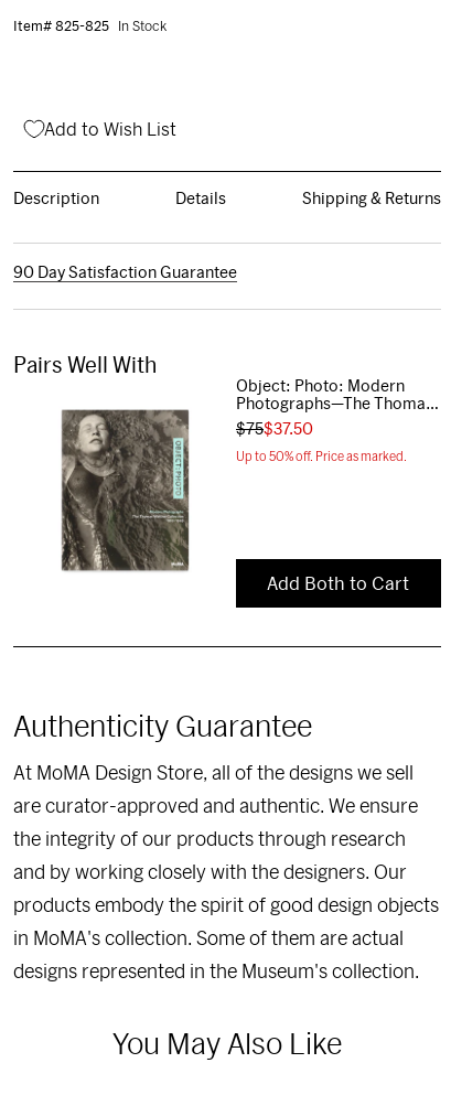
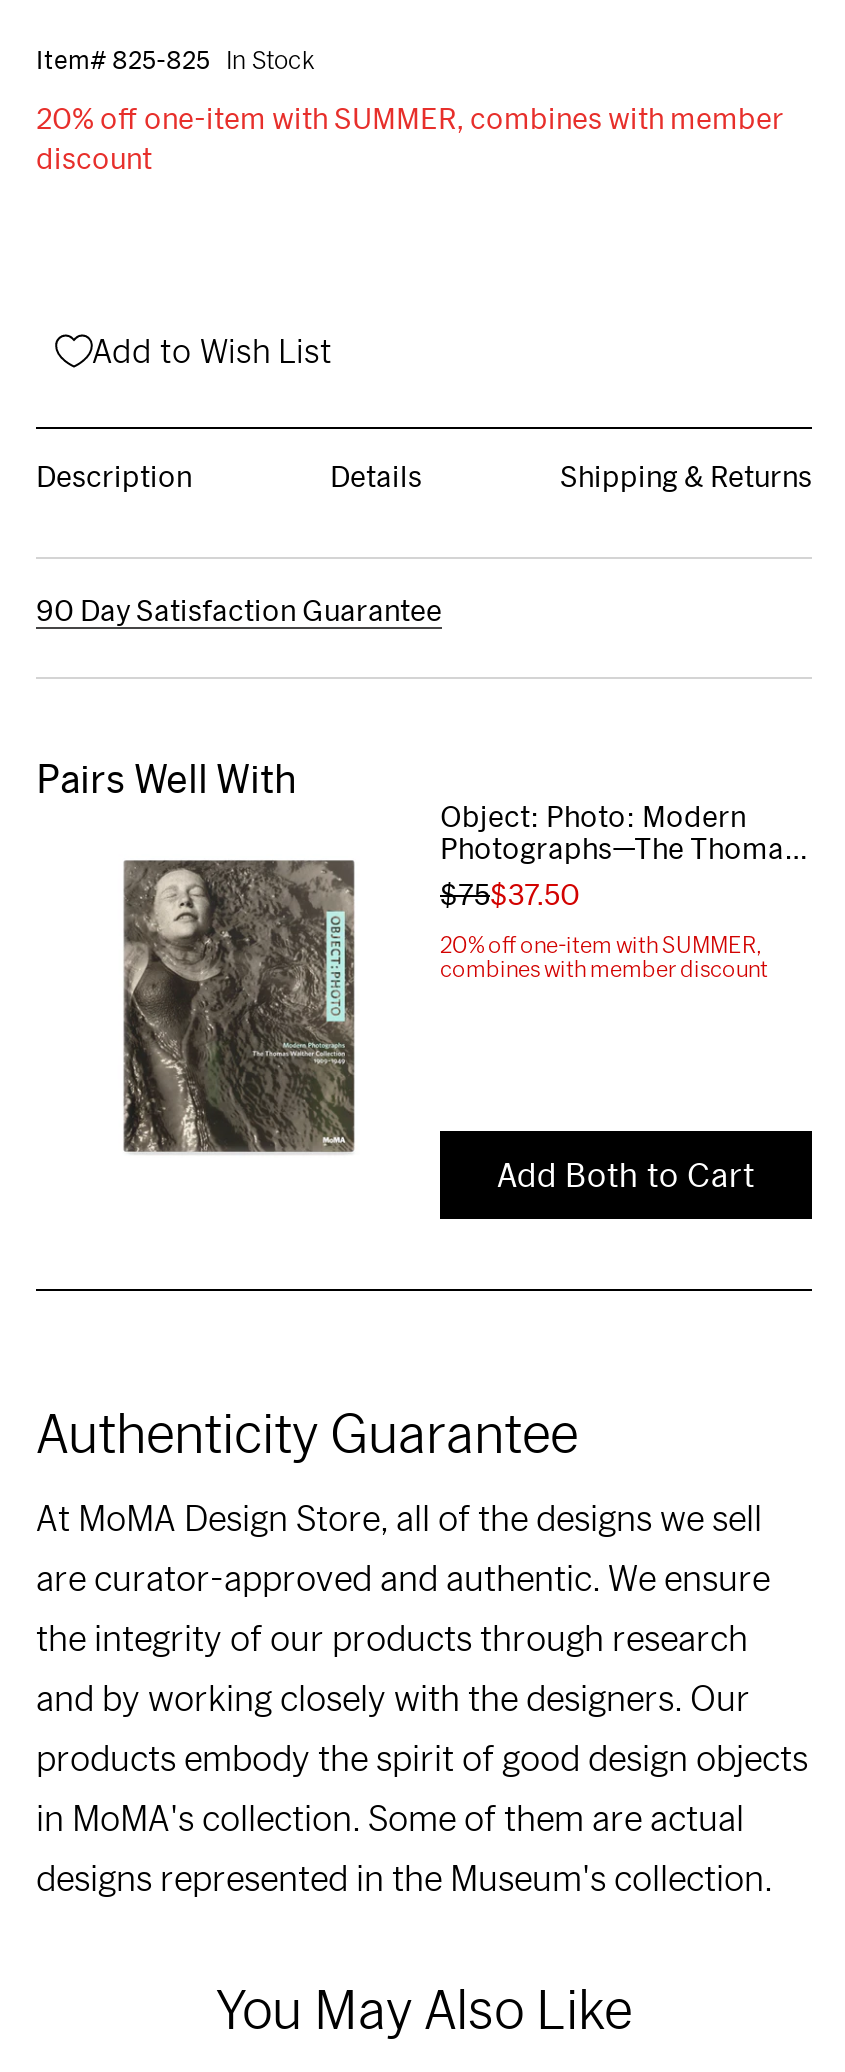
+ 20% off one-item with SUMMER, combines with member
+ discount

- Up to 50% off. Price as marked.
+ 20% off one-item with SUMMER,
+ combines with member discount
